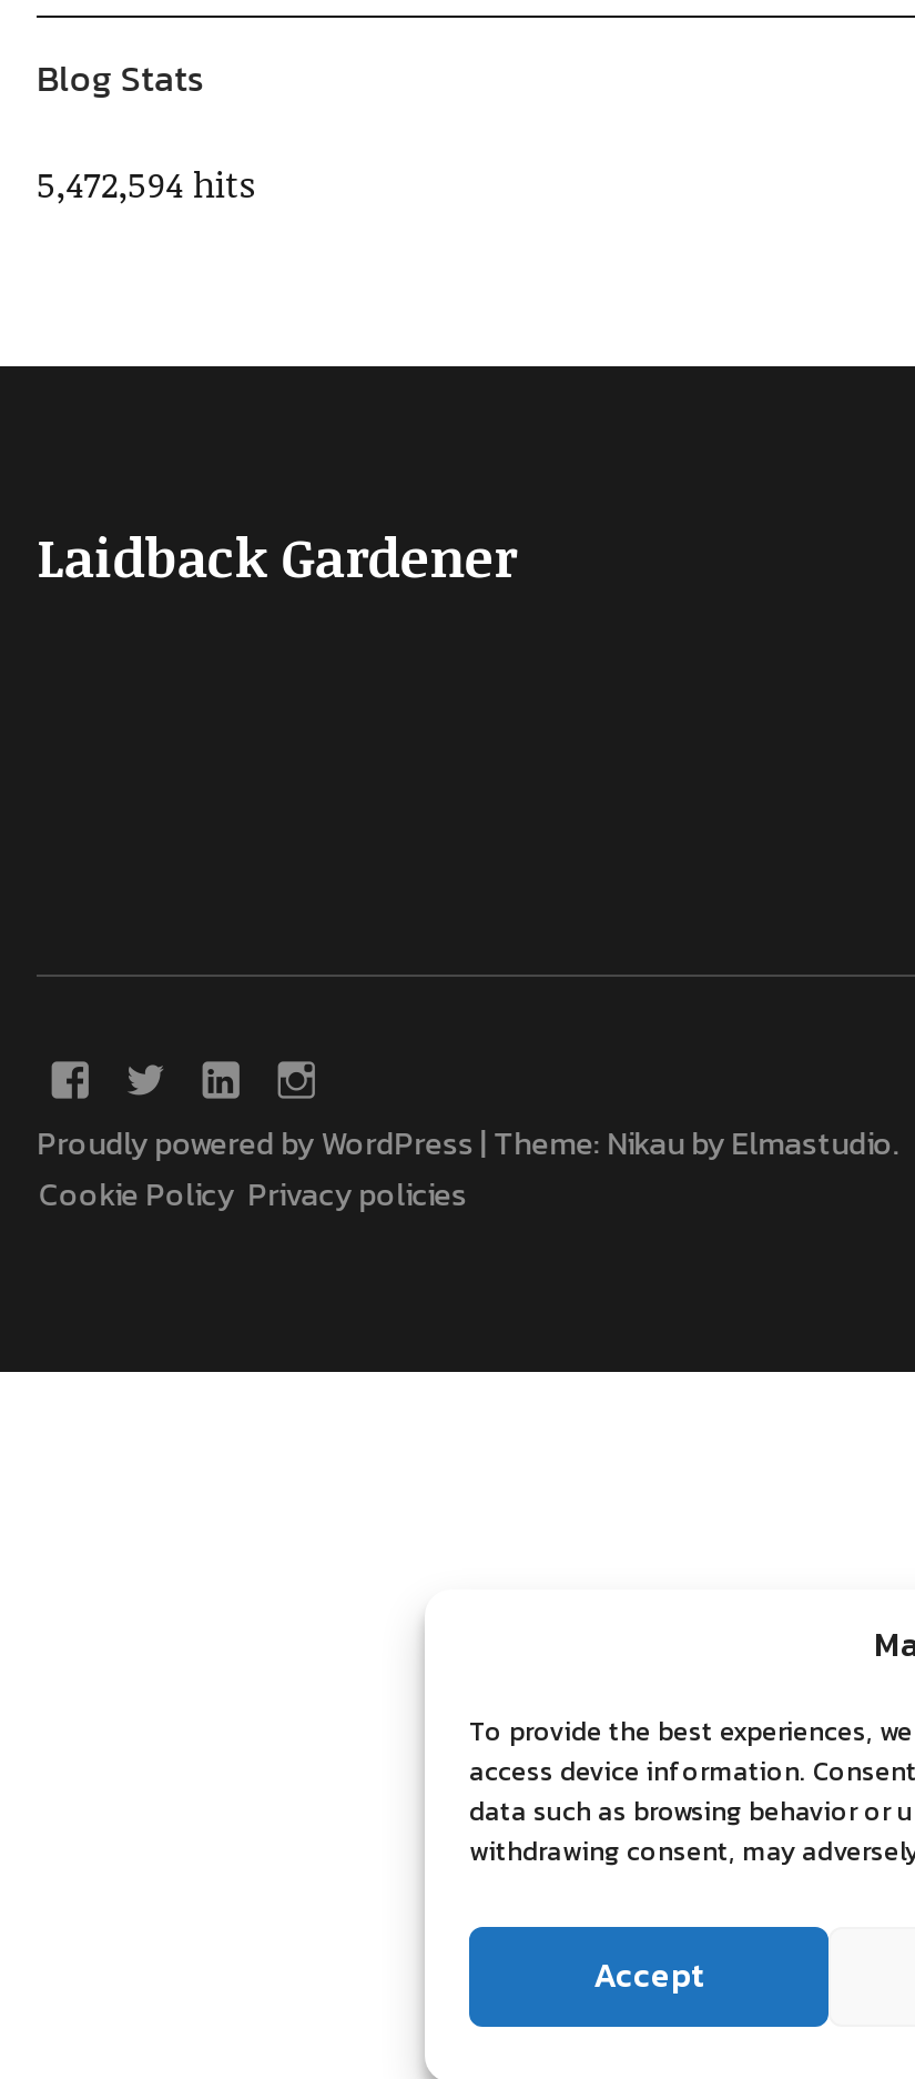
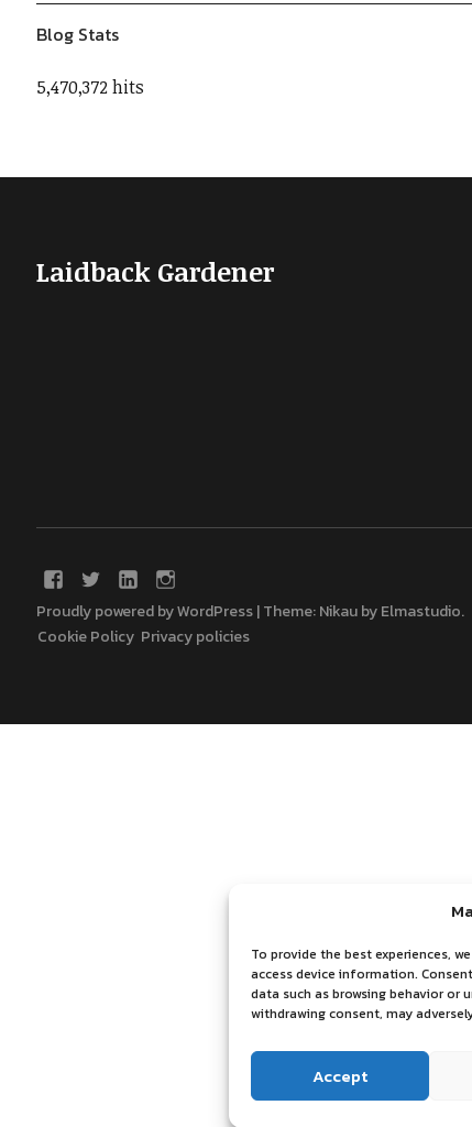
- 5,472,594 hits
+ 5,470,372 hits
